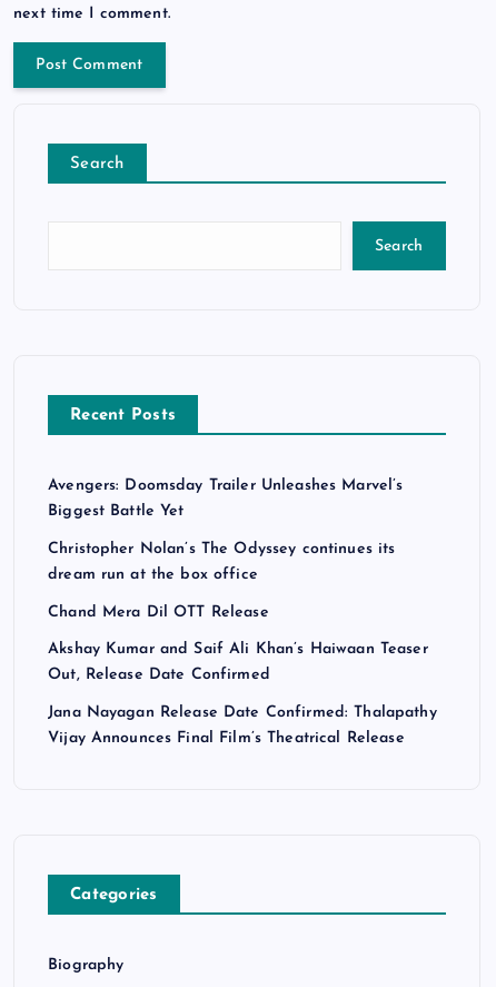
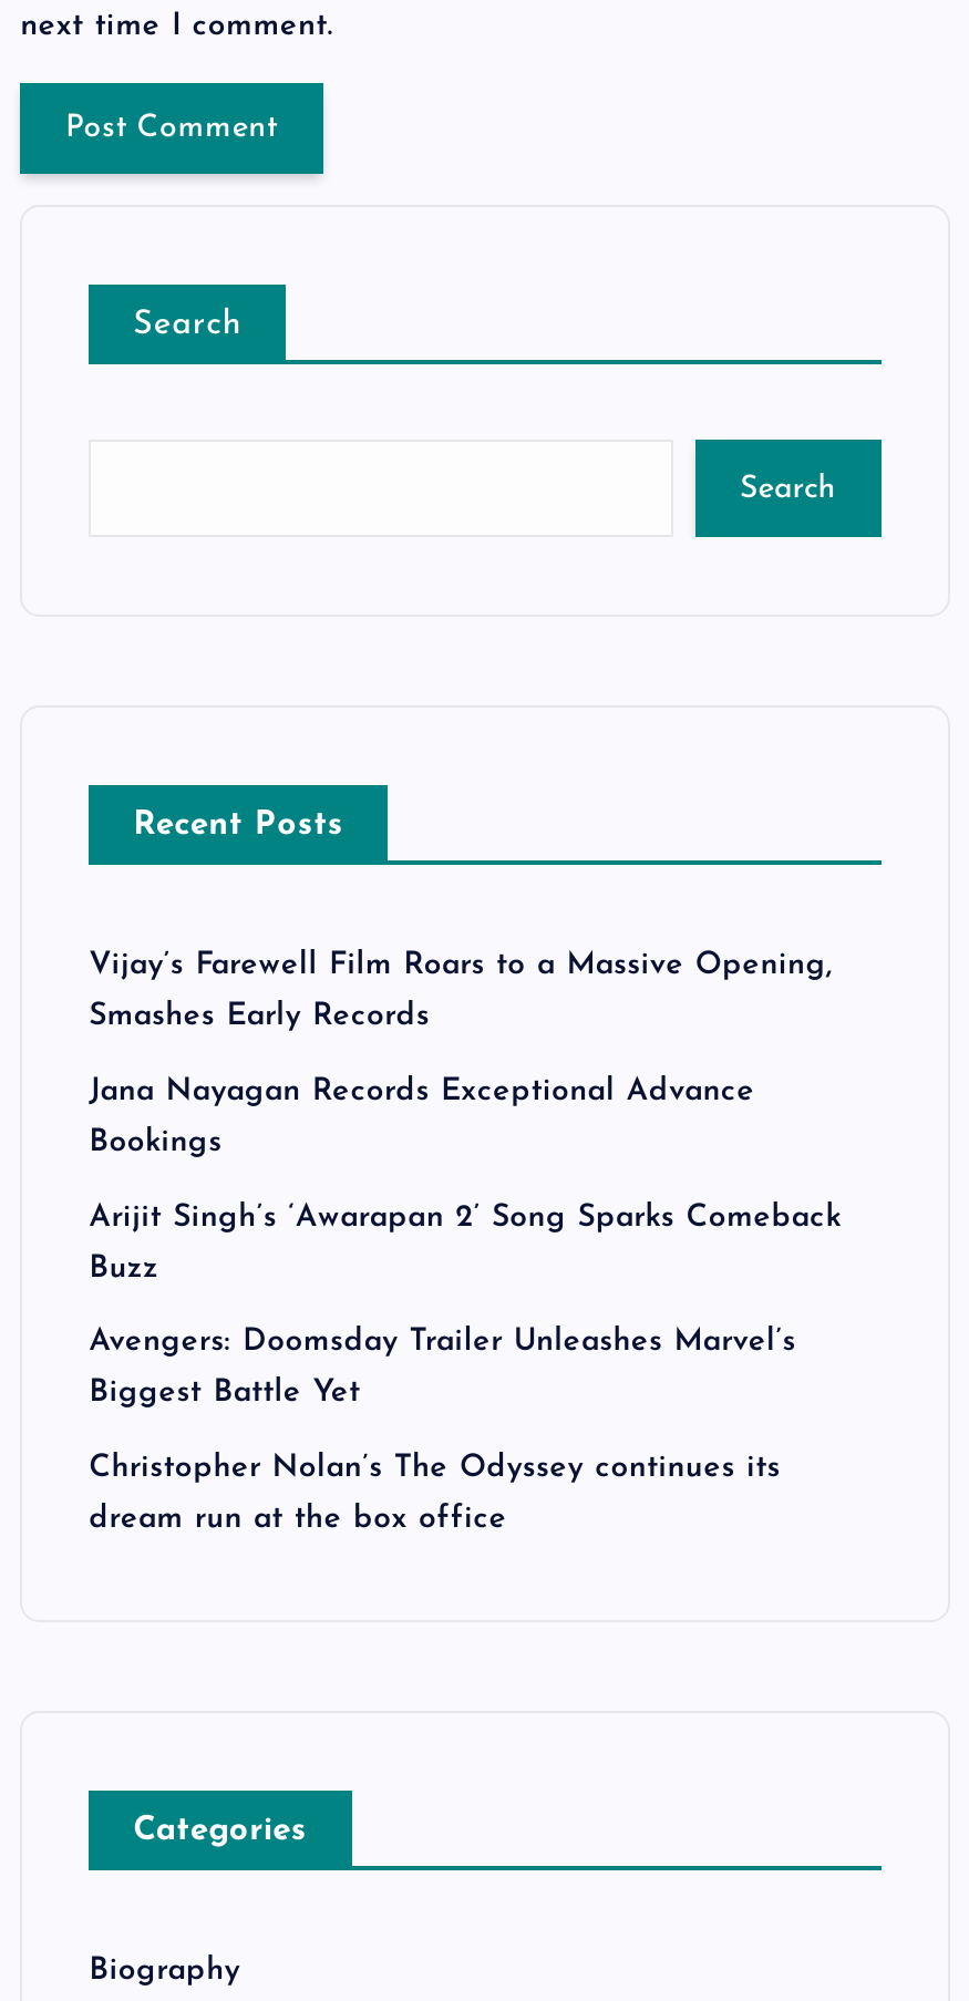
+ Vijay’s Farewell Film Roars to a Massive Opening,
+ Smashes Early Records
+ Jana Nayagan Records Exceptional Advance
+ Bookings
+ Arijit Singh’s ‘Awarapan 2’ Song Sparks Comeback
+ Buzz

moved down: Avengers: Doomsday Trailer Unleashes Marvel’s | Biggest Battle Yet | Christopher Nolan’s The Odyssey continues its | dream run at the box office

- Chand Mera Dil OTT Release
- Akshay Kumar and Saif Ali Khan’s Haiwaan Teaser
- Out, Release Date Confirmed
- Jana Nayagan Release Date Confirmed: Thalapathy
- Vijay Announces Final Film’s Theatrical Release
